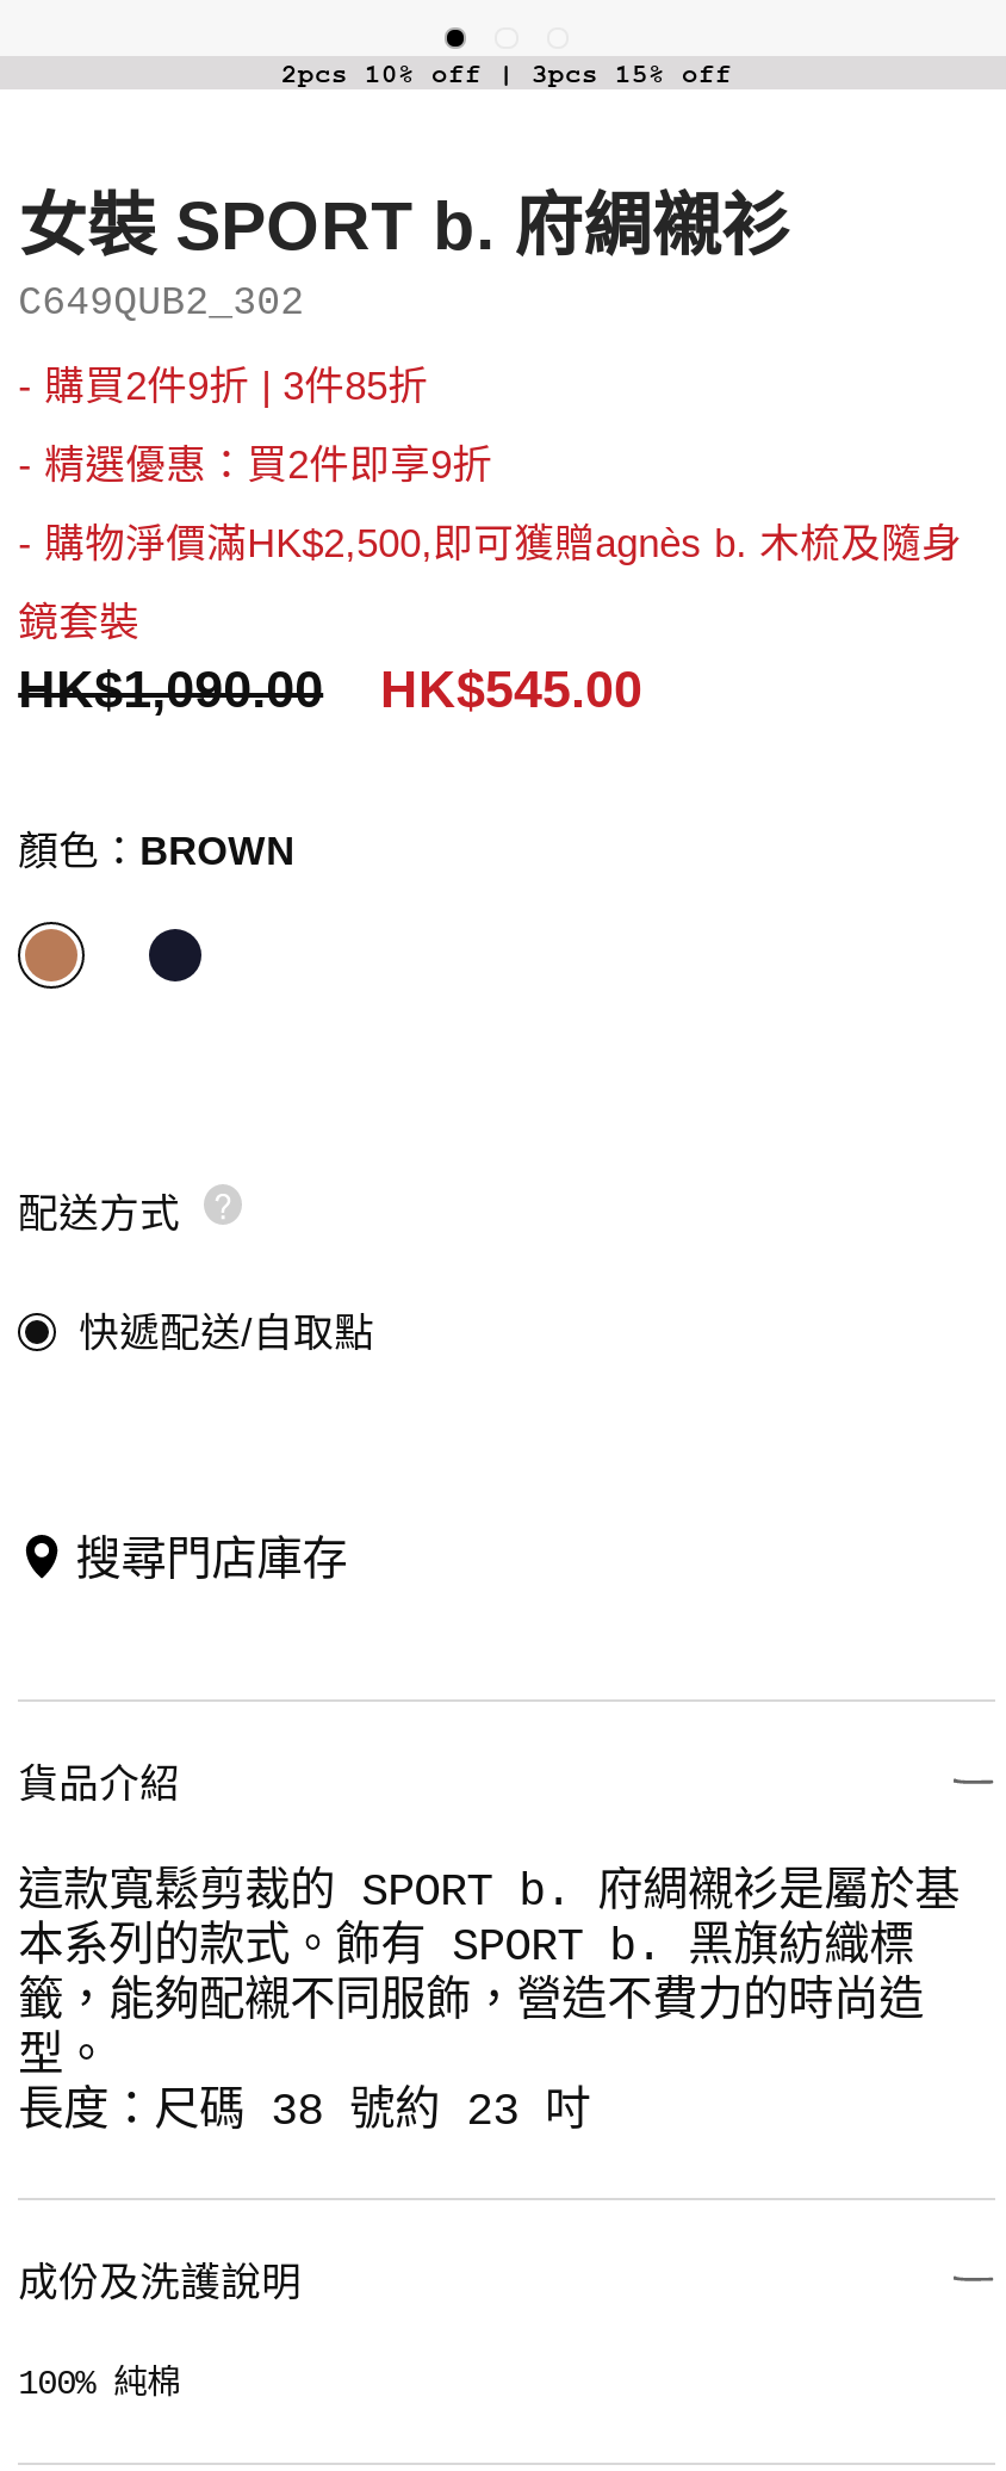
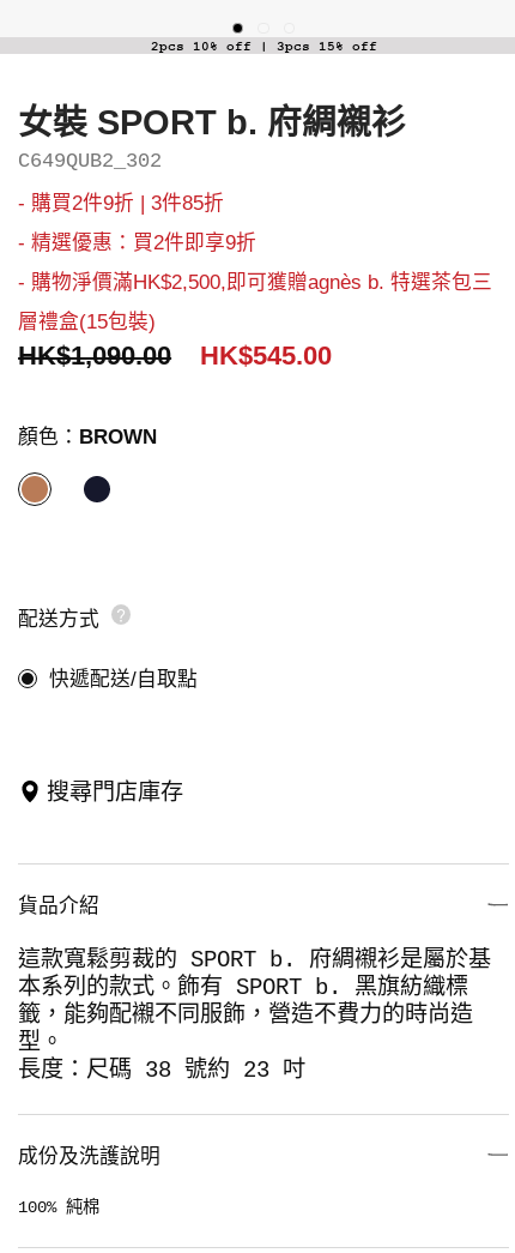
- - 購物淨價滿HK$2,500,即可獲贈agnès b. 木梳及隨身
+ - 購物淨價滿HK$2,500,即可獲贈agnès b. 特選茶包三

- 鏡套裝
+ 層禮盒(15包裝)
